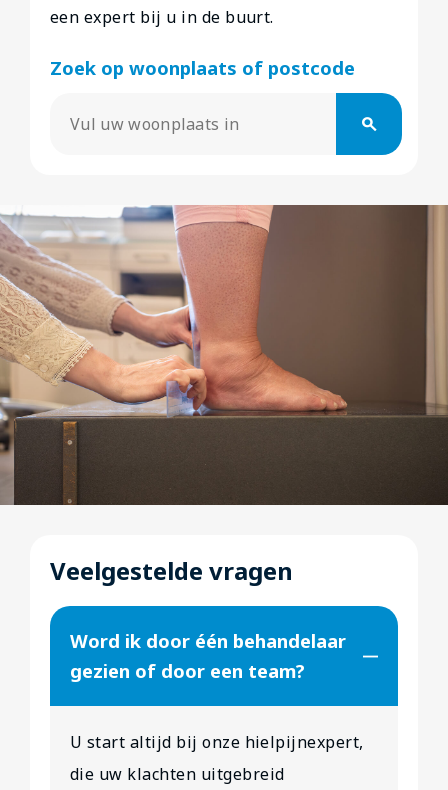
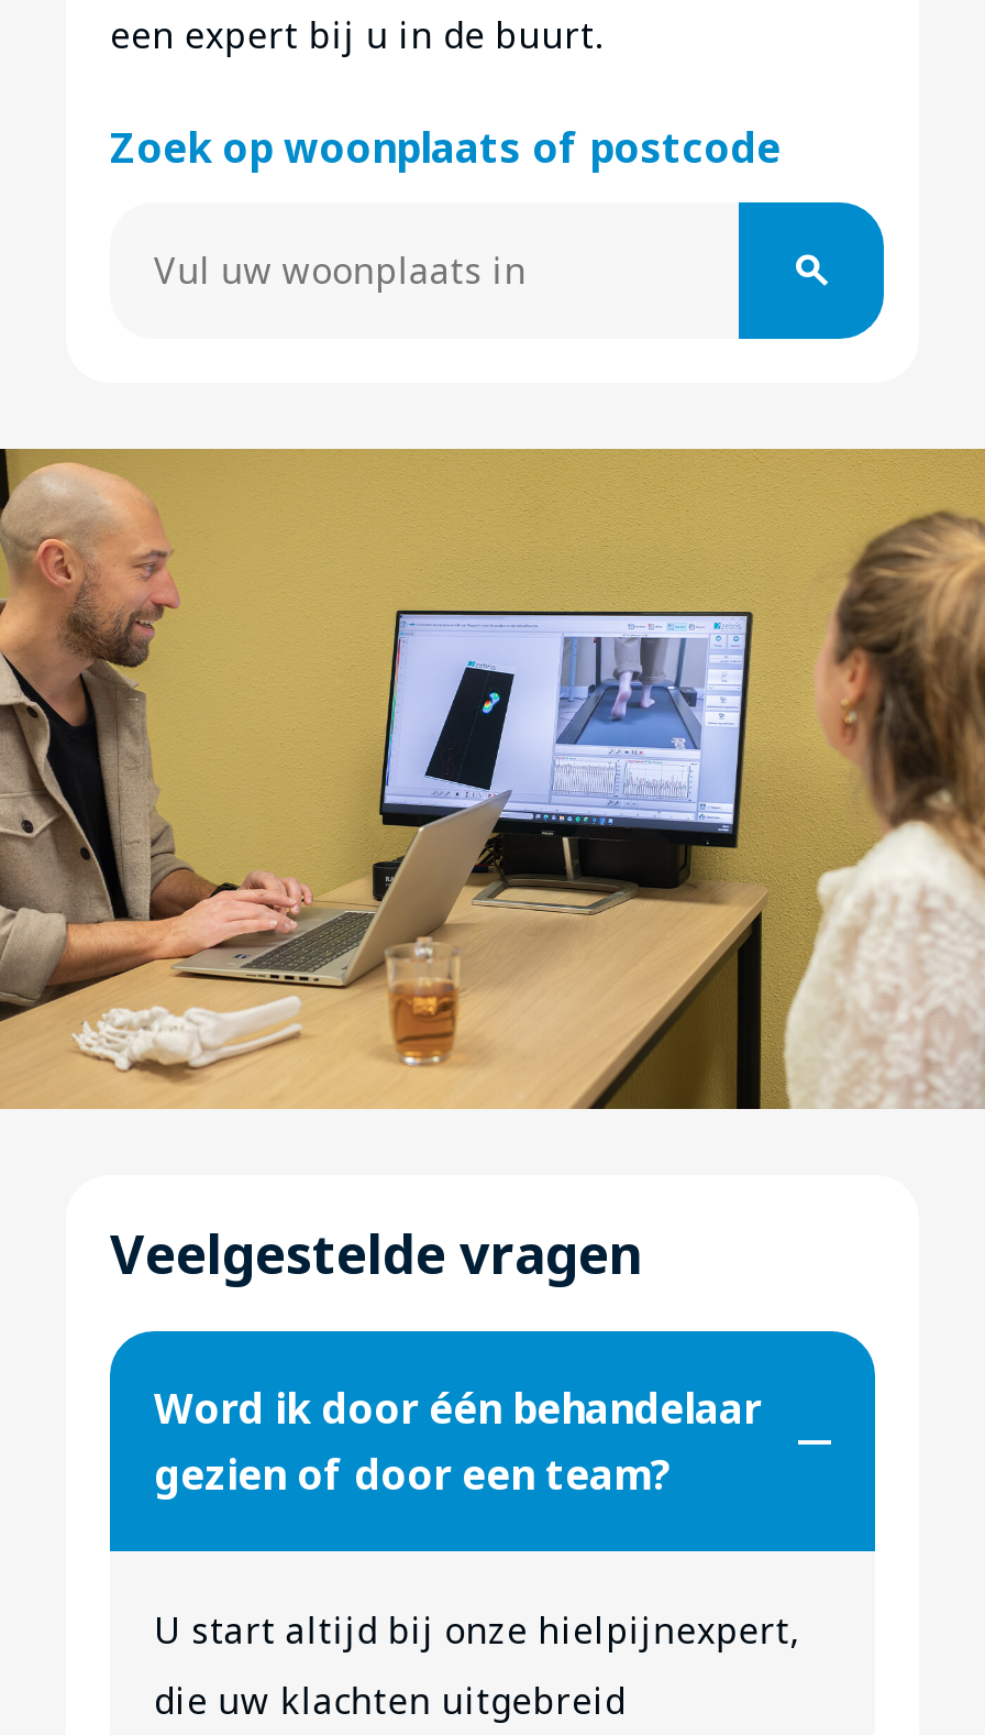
- [image]
+ [image]
